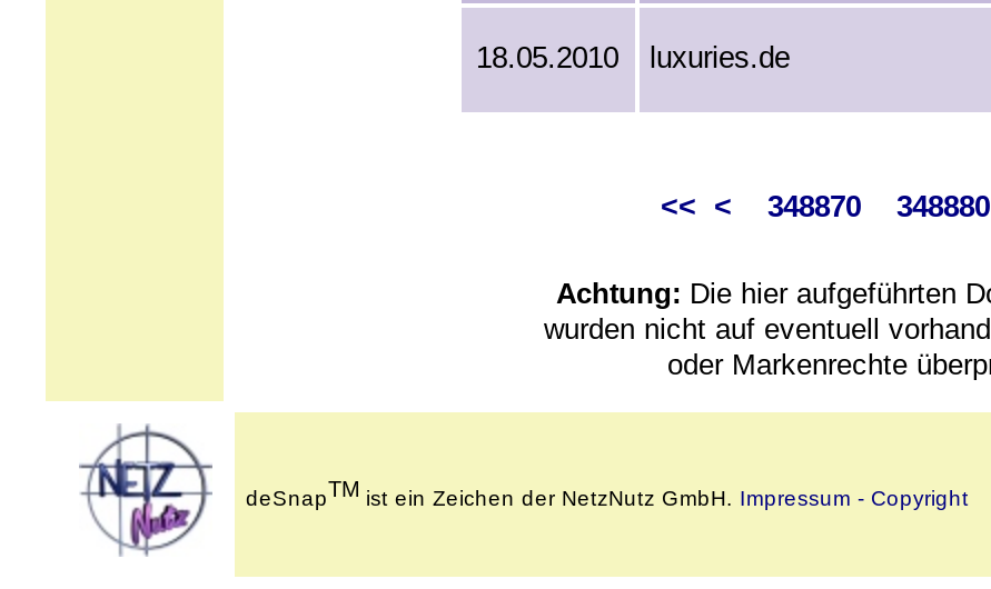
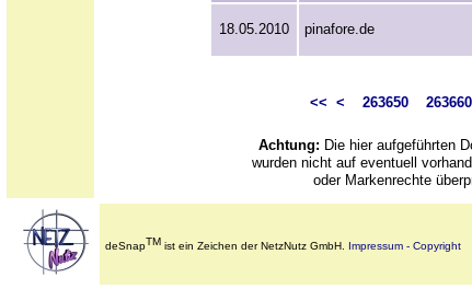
- luxuries.de
+ pinafore.de

- 348870
+ 263650

- 348880
+ 263660
